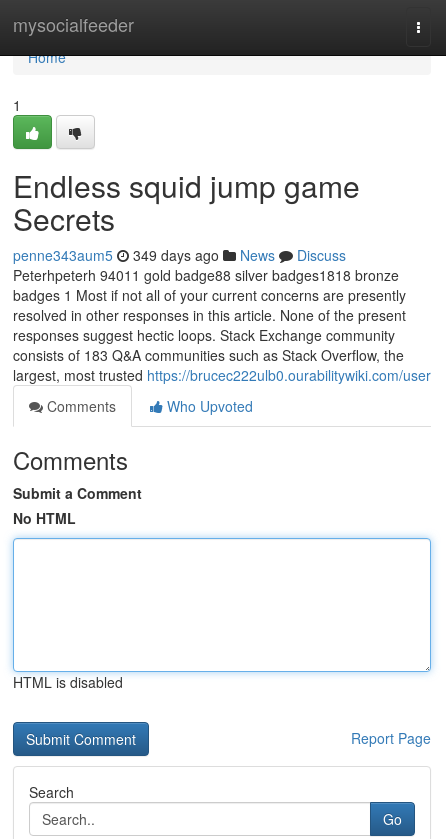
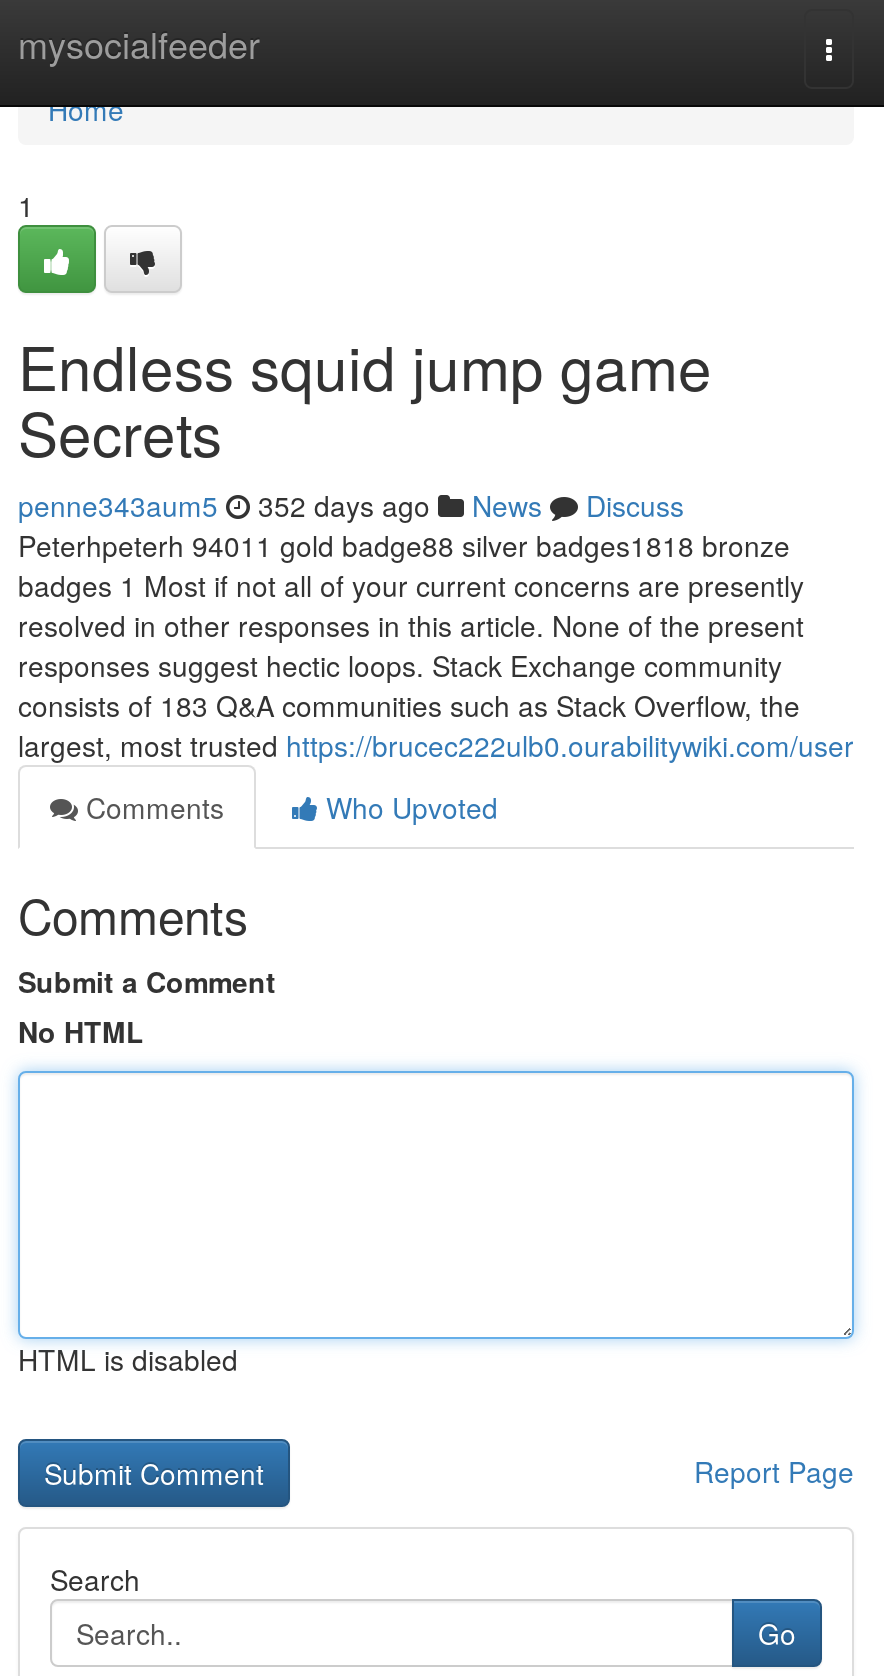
- penne343aum5 349 days ago News Discuss
+ penne343aum5 352 days ago News Discuss
